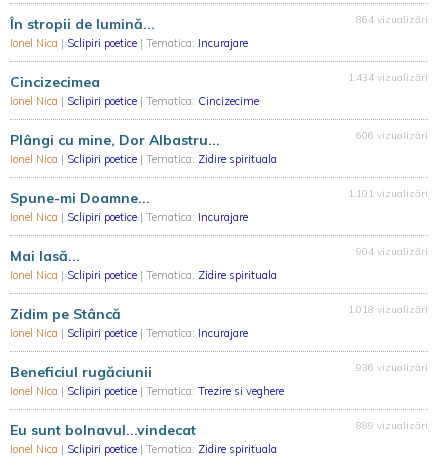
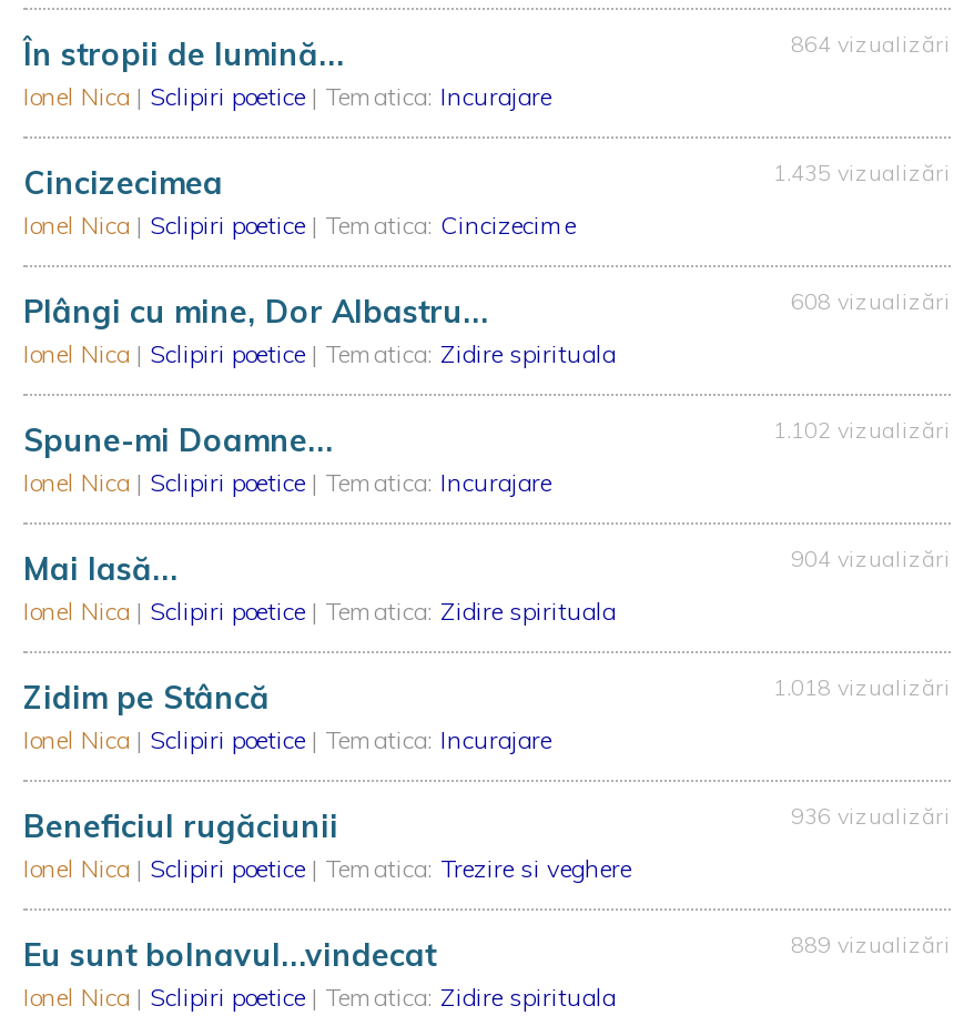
- 1.434 vizualizări
+ 1.435 vizualizări

- 606 vizualizări
+ 608 vizualizări

- 1.101 vizualizări
+ 1.102 vizualizări
